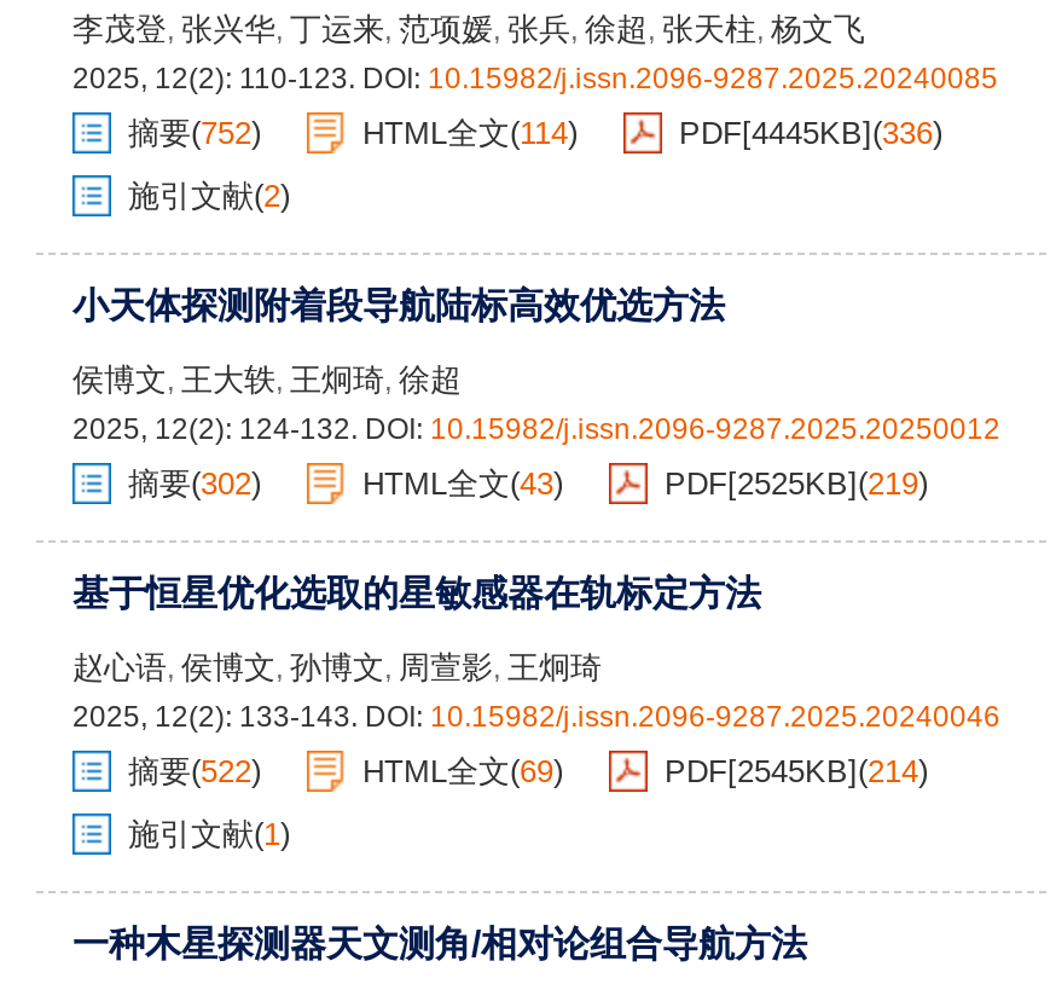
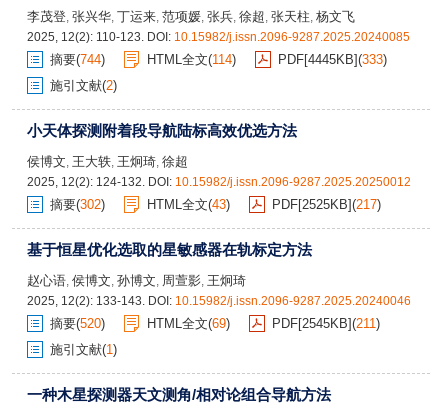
- 摘要(752)
+ 摘要(744)

- PDF[4445KB](336)
+ PDF[4445KB](333)

- PDF[2525KB](219)
+ PDF[2525KB](217)

- 摘要(522)
+ 摘要(520)

- PDF[2545KB](214)
+ PDF[2545KB](211)
